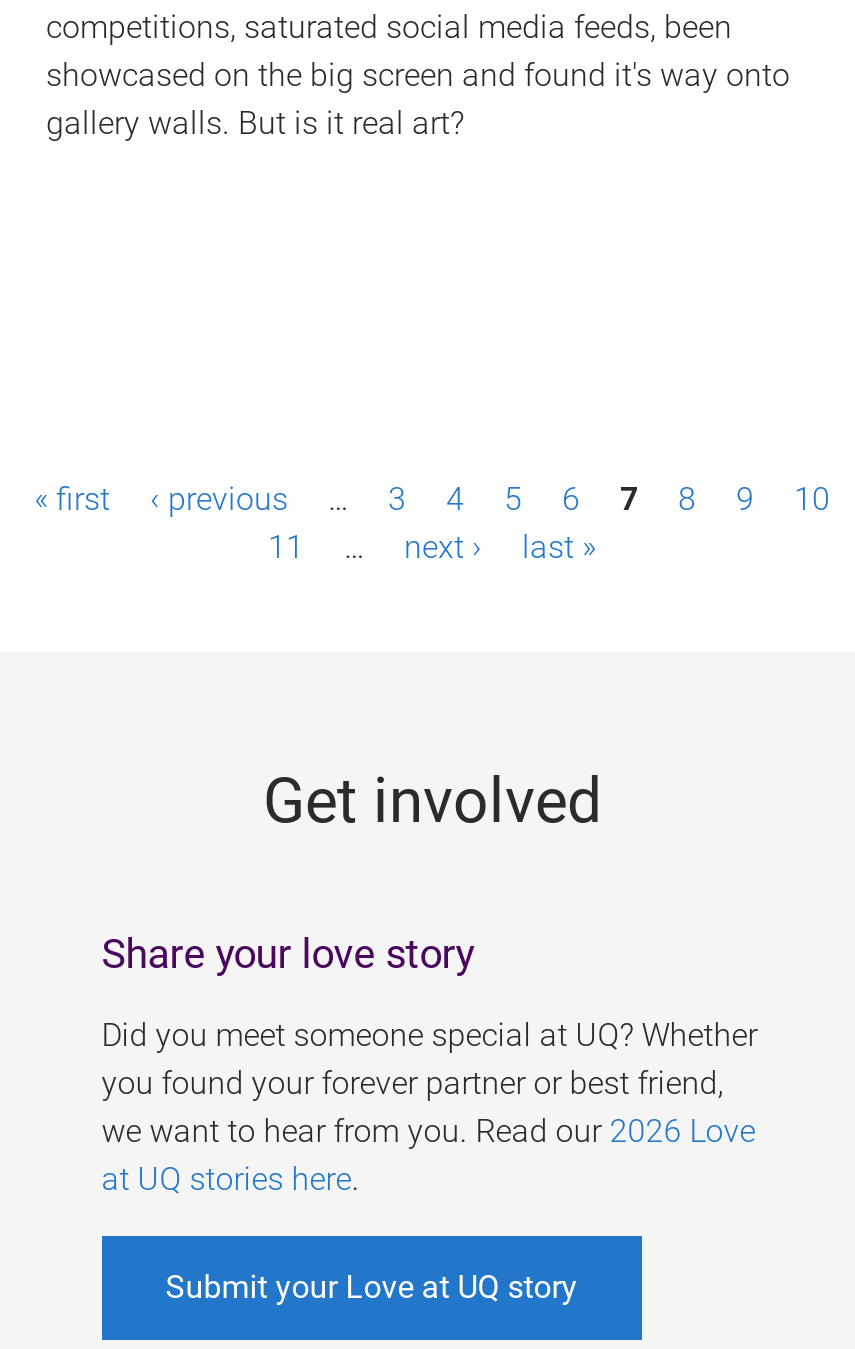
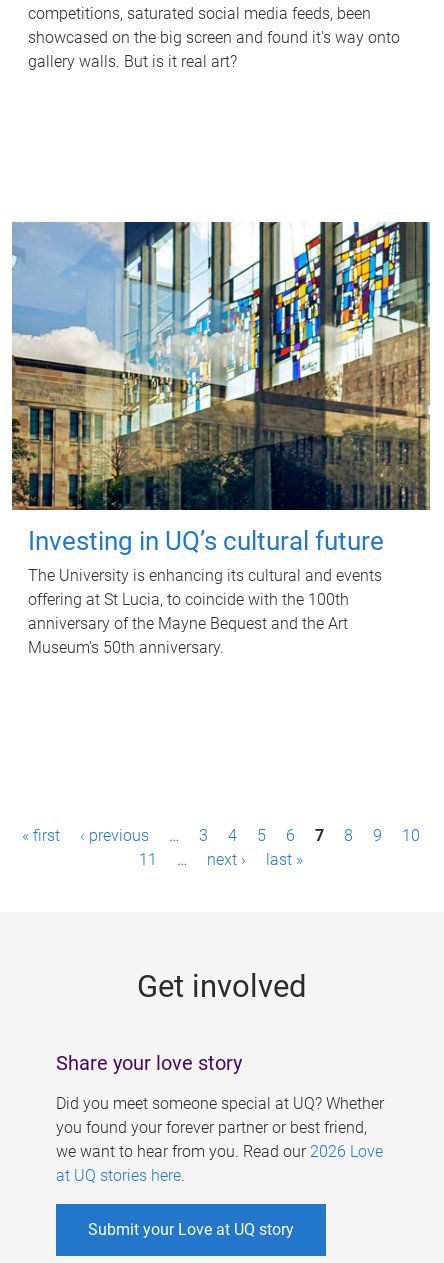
+ [image]
+ Investing in UQ’s cultural future
+ The University is enhancing its cultural and events
+ offering at St Lucia, to coincide with the 100th
+ anniversary of the Mayne Bequest and the Art
+ Museum’s 50th anniversary.
